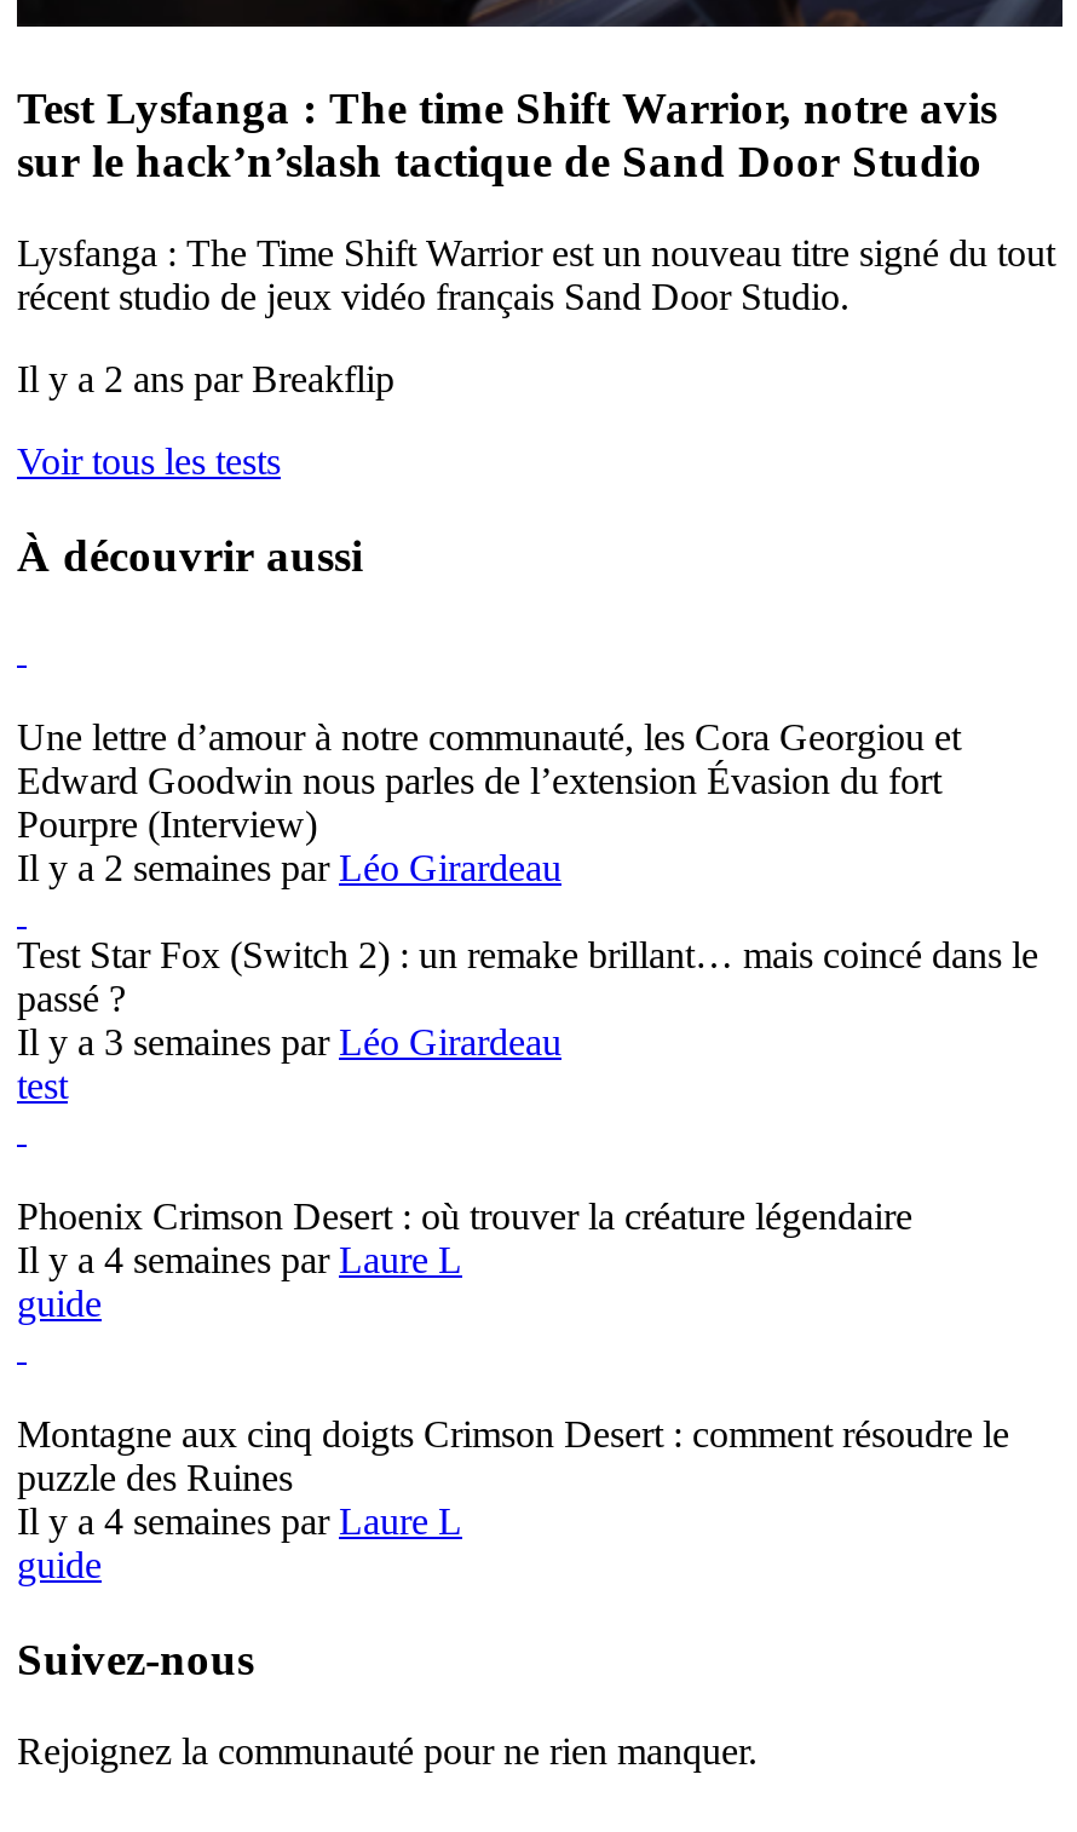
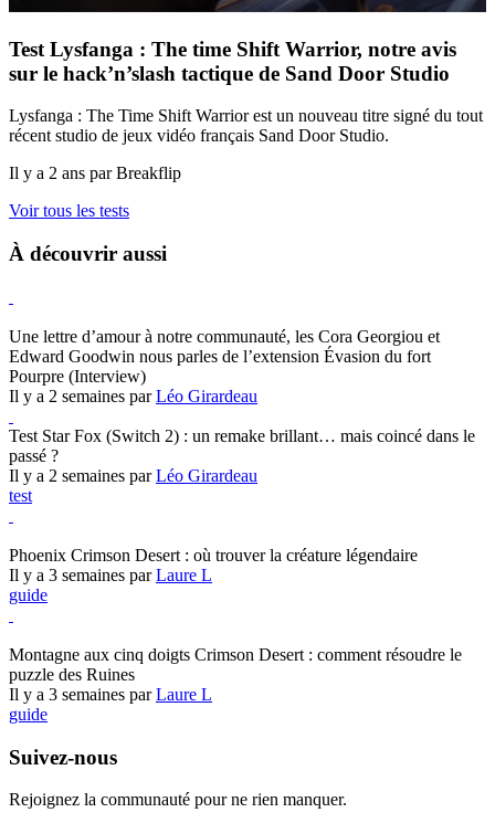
- Il y a 3 semaines par Léo Girardeau
+ Il y a 2 semaines par Léo Girardeau

- Il y a 4 semaines par Laure L
+ Il y a 3 semaines par Laure L

- Il y a 4 semaines par Laure L
+ Il y a 3 semaines par Laure L
